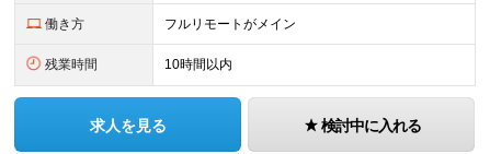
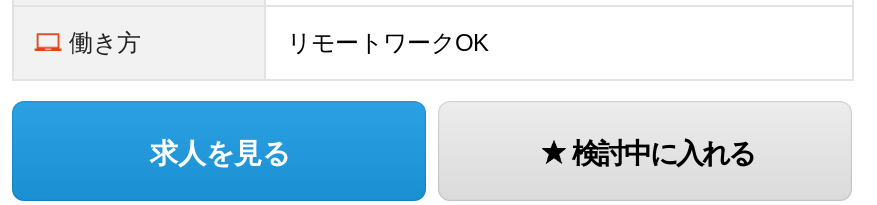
- フルリモートがメイン
- 残業時間
- 10時間以内
+ リモートワークOK
